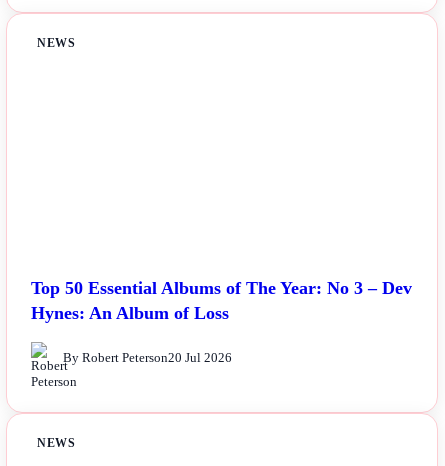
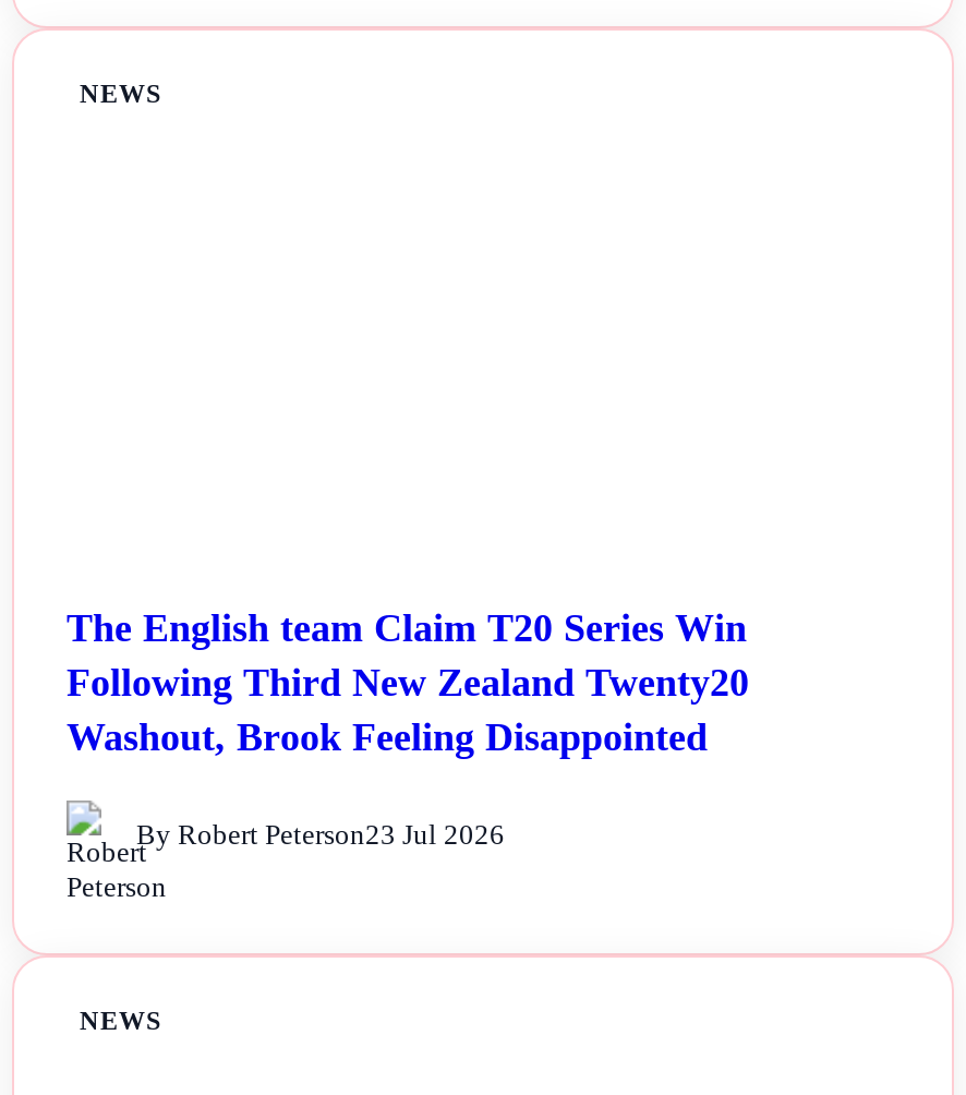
- Top 50 Essential Albums of The Year: No 3 – Dev
- Hynes: An Album of Loss
+ The English team Claim T20 Series Win
+ Following Third New Zealand Twenty20
+ Washout, Brook Feeling Disappointed

- By Robert Peterson20 Jul 2026
+ By Robert Peterson23 Jul 2026
